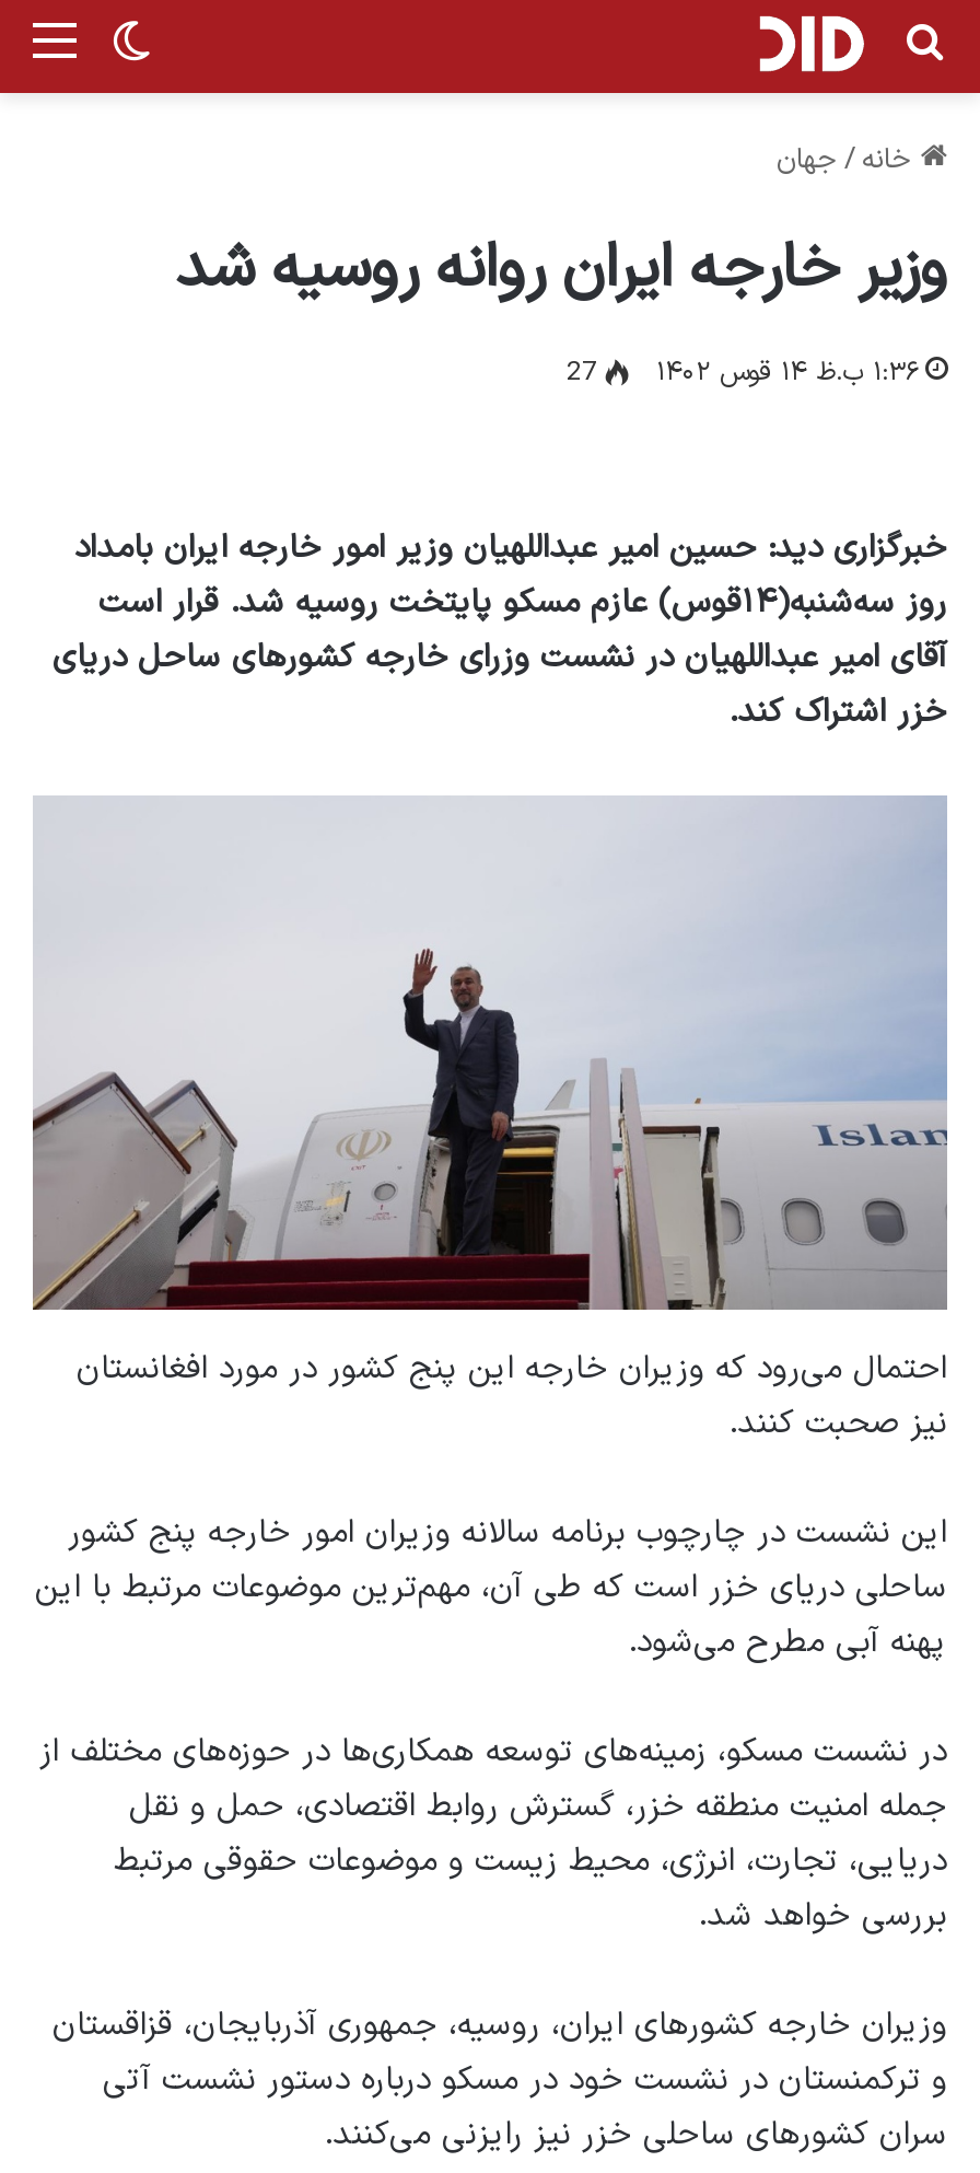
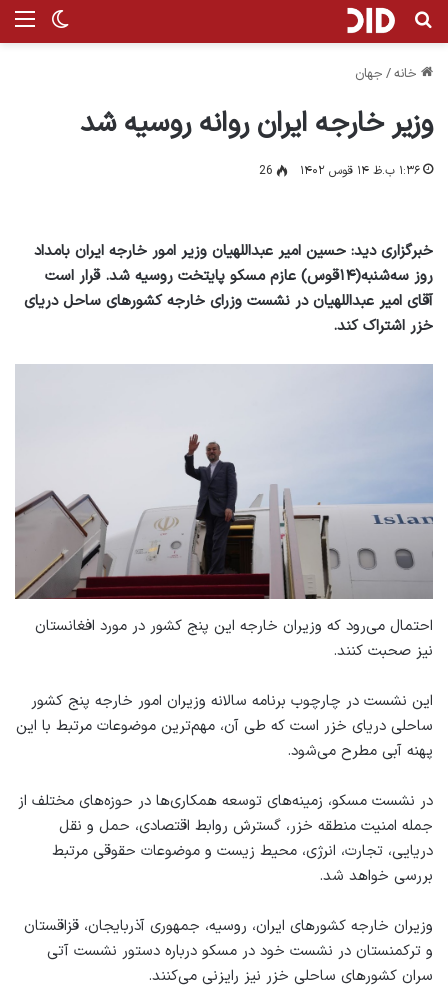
- 27
+ 26
